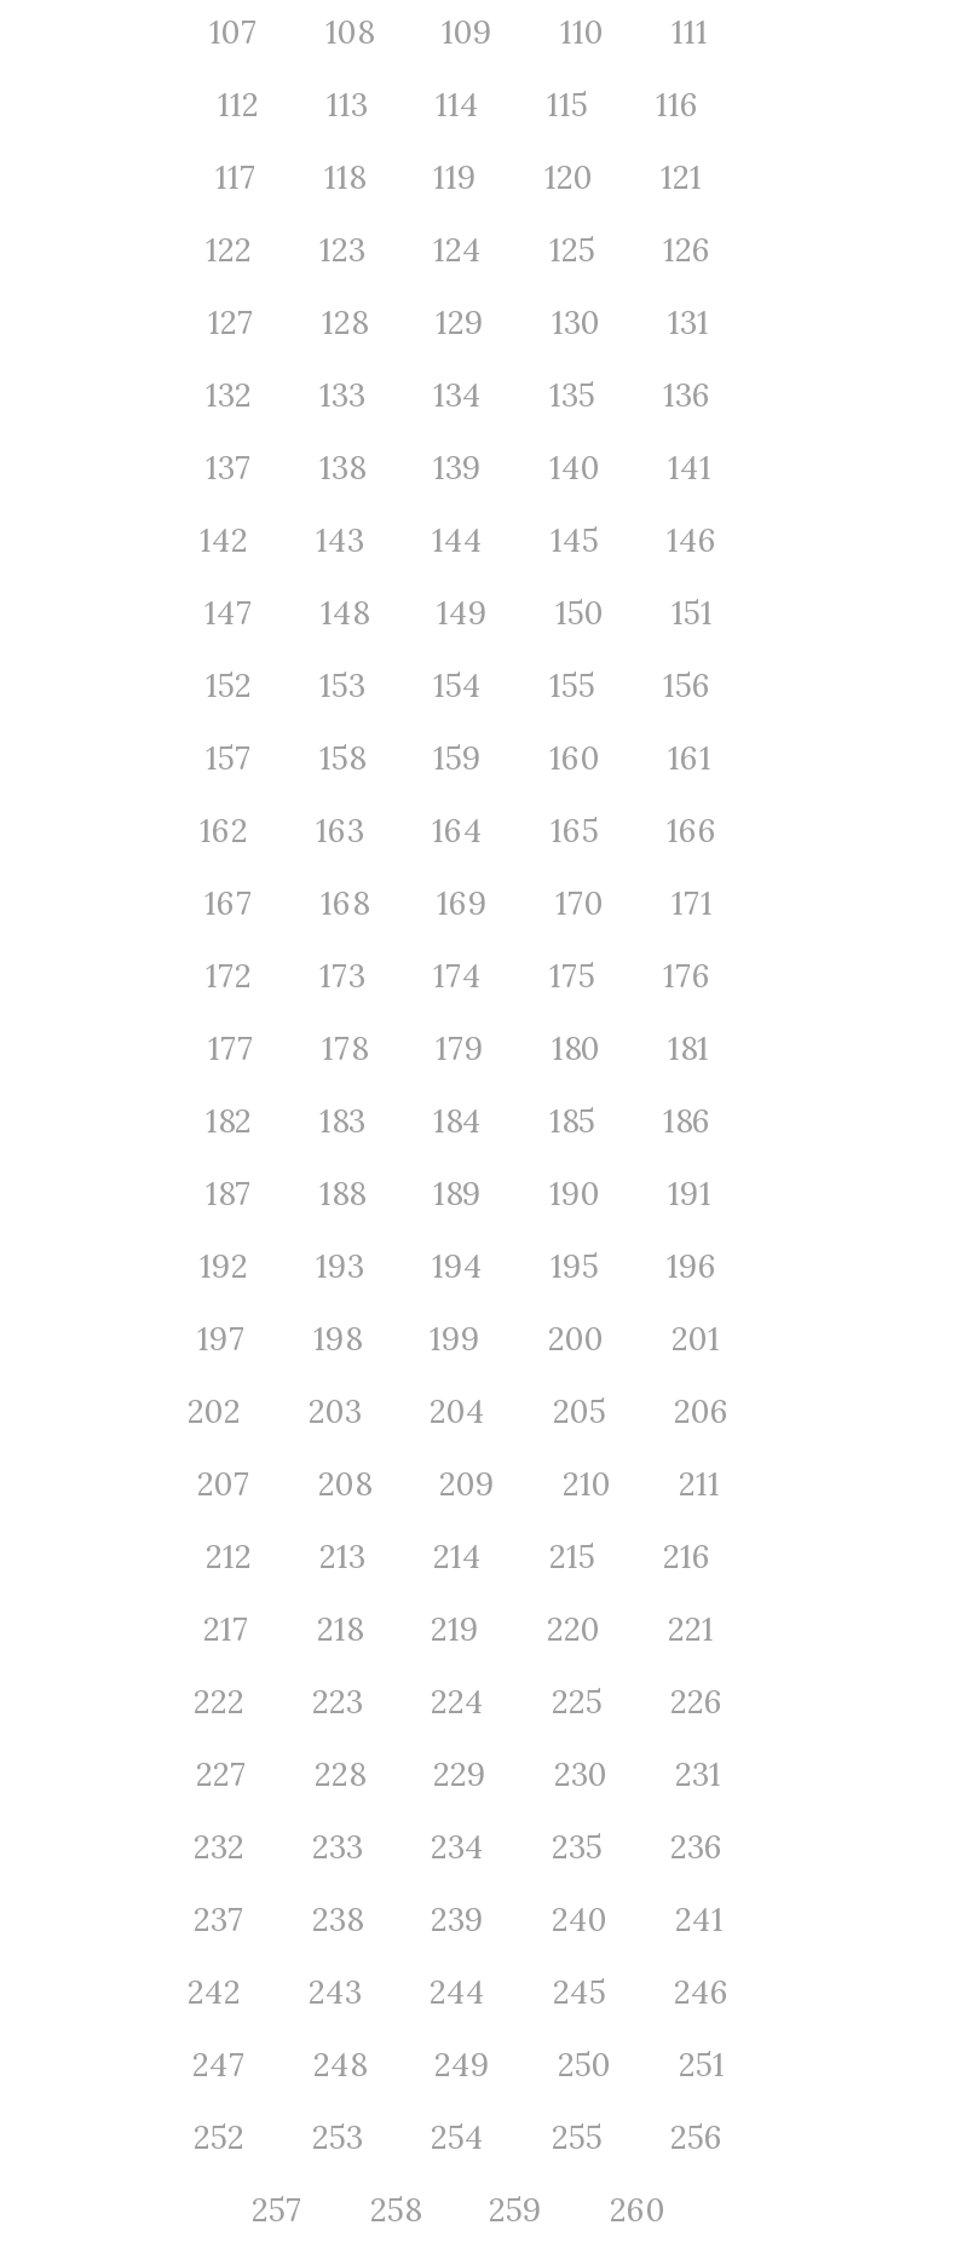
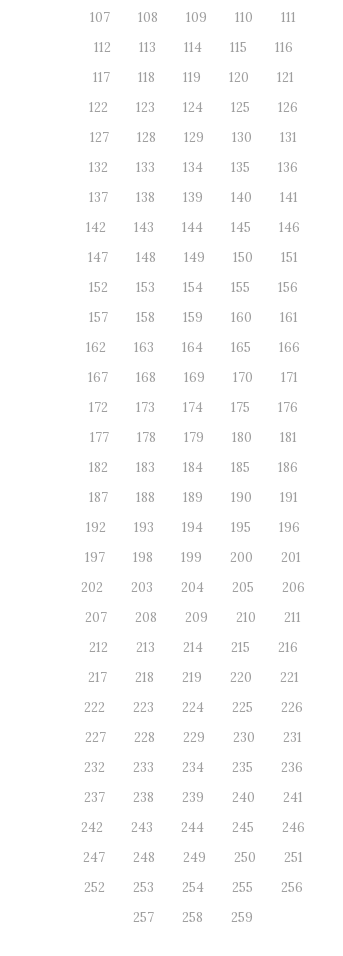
- 260
